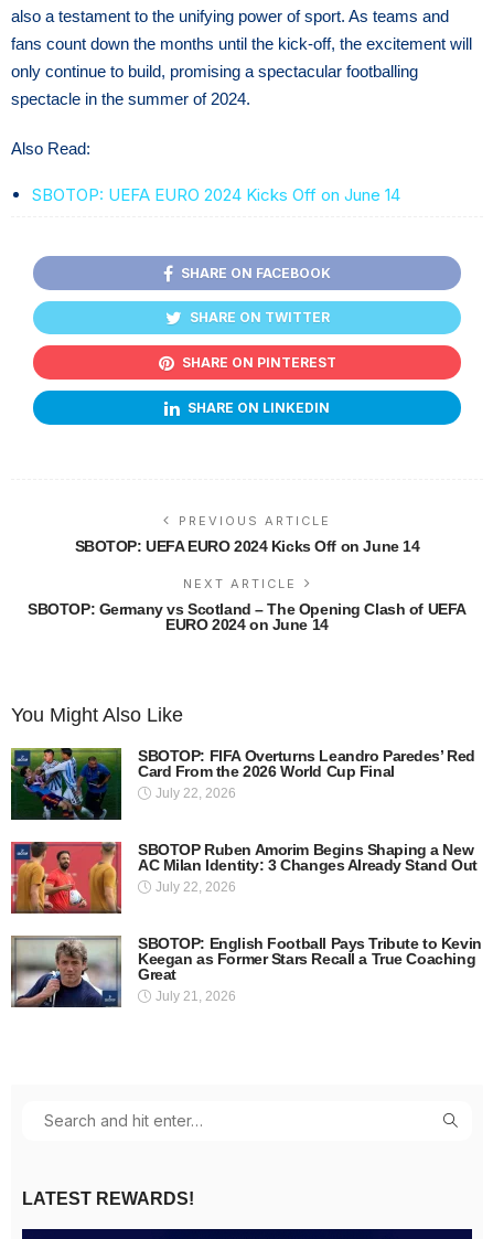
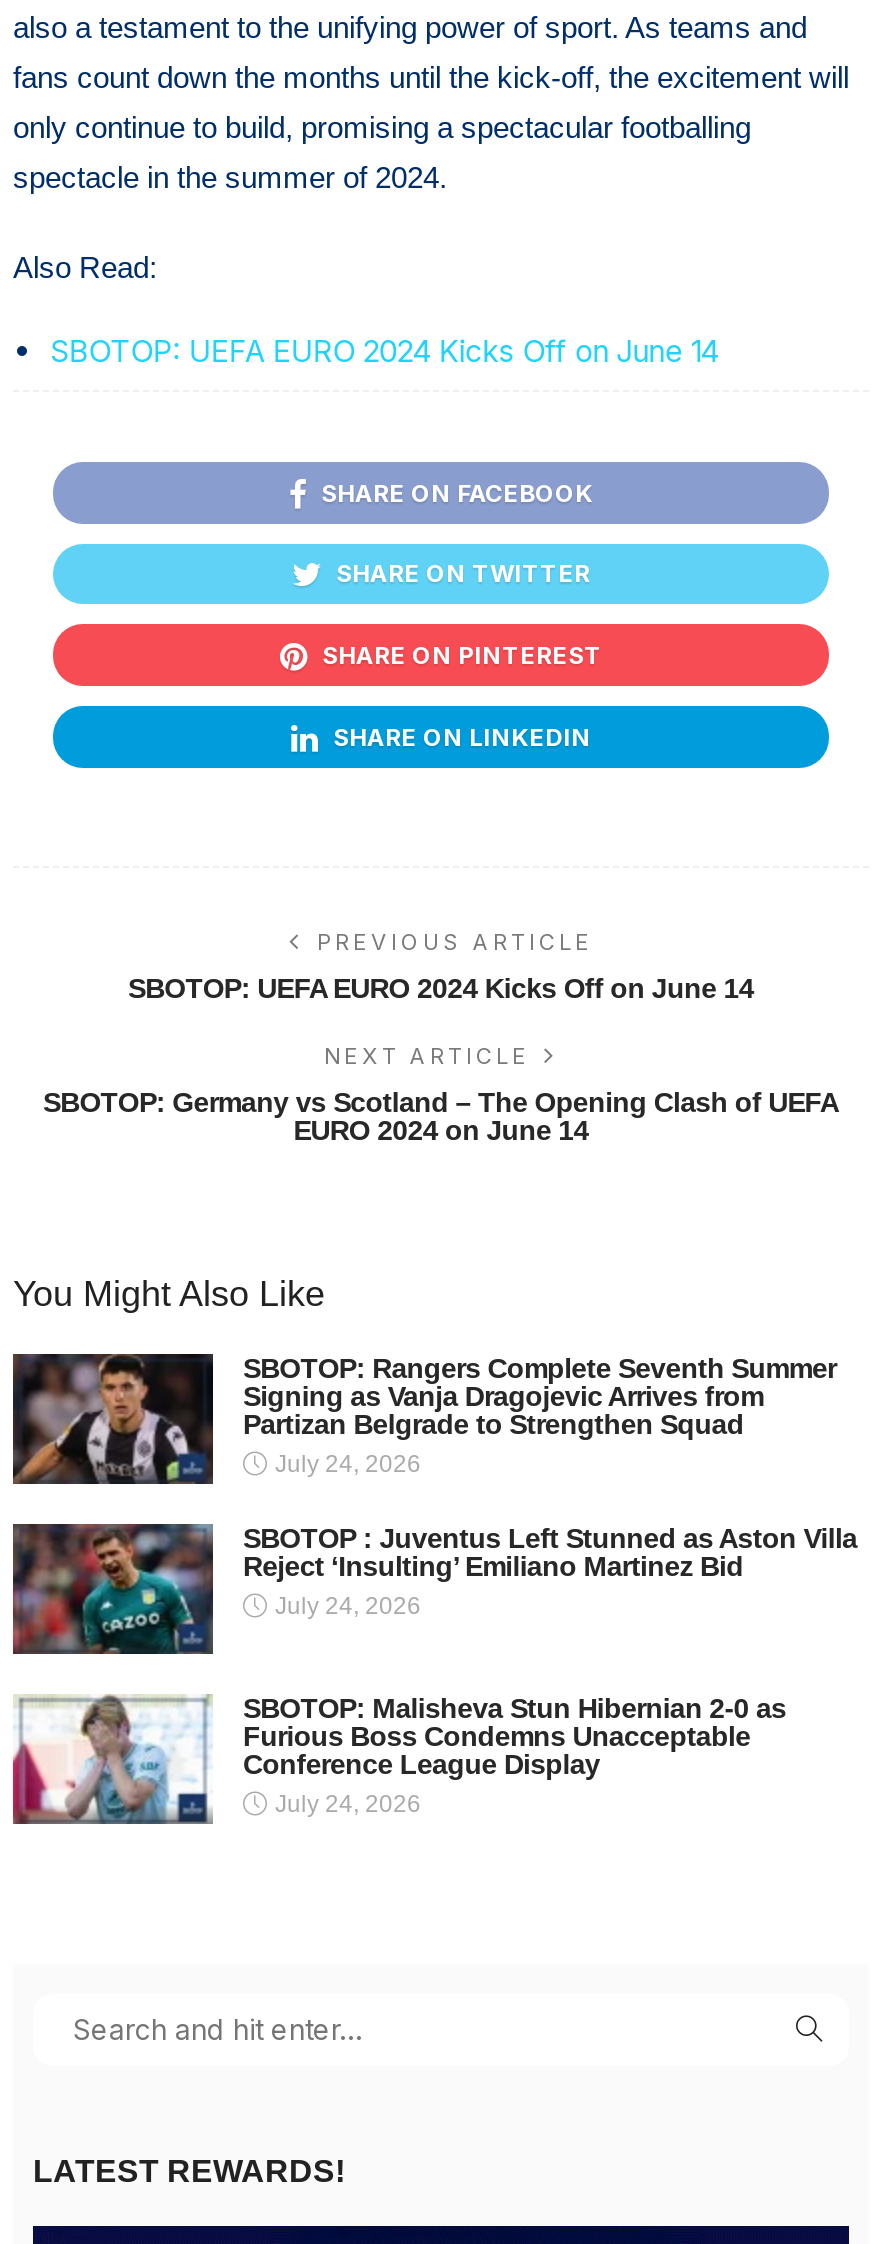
- [image]
- SBOTOP: FIFA Overturns Leandro Paredes’ Red
- Card From the 2026 World Cup Final
- July 22, 2026
+ [image]
+ SBOTOP: Rangers Complete Seventh Summer
+ Signing as Vanja Dragojevic Arrives from
+ Partizan Belgrade to Strengthen Squad
+ July 24, 2026

- [image]
- SBOTOP Ruben Amorim Begins Shaping a New
- AC Milan Identity: 3 Changes Already Stand Out
- July 22, 2026
+ [image]
+ SBOTOP : Juventus Left Stunned as Aston Villa
+ Reject ‘Insulting’ Emiliano Martinez Bid
+ July 24, 2026

- [image]
- SBOTOP: English Football Pays Tribute to Kevin
- Keegan as Former Stars Recall a True Coaching
- Great
- July 21, 2026
+ [image]
+ SBOTOP: Malisheva Stun Hibernian 2-0 as
+ Furious Boss Condemns Unacceptable
+ Conference League Display
+ July 24, 2026
